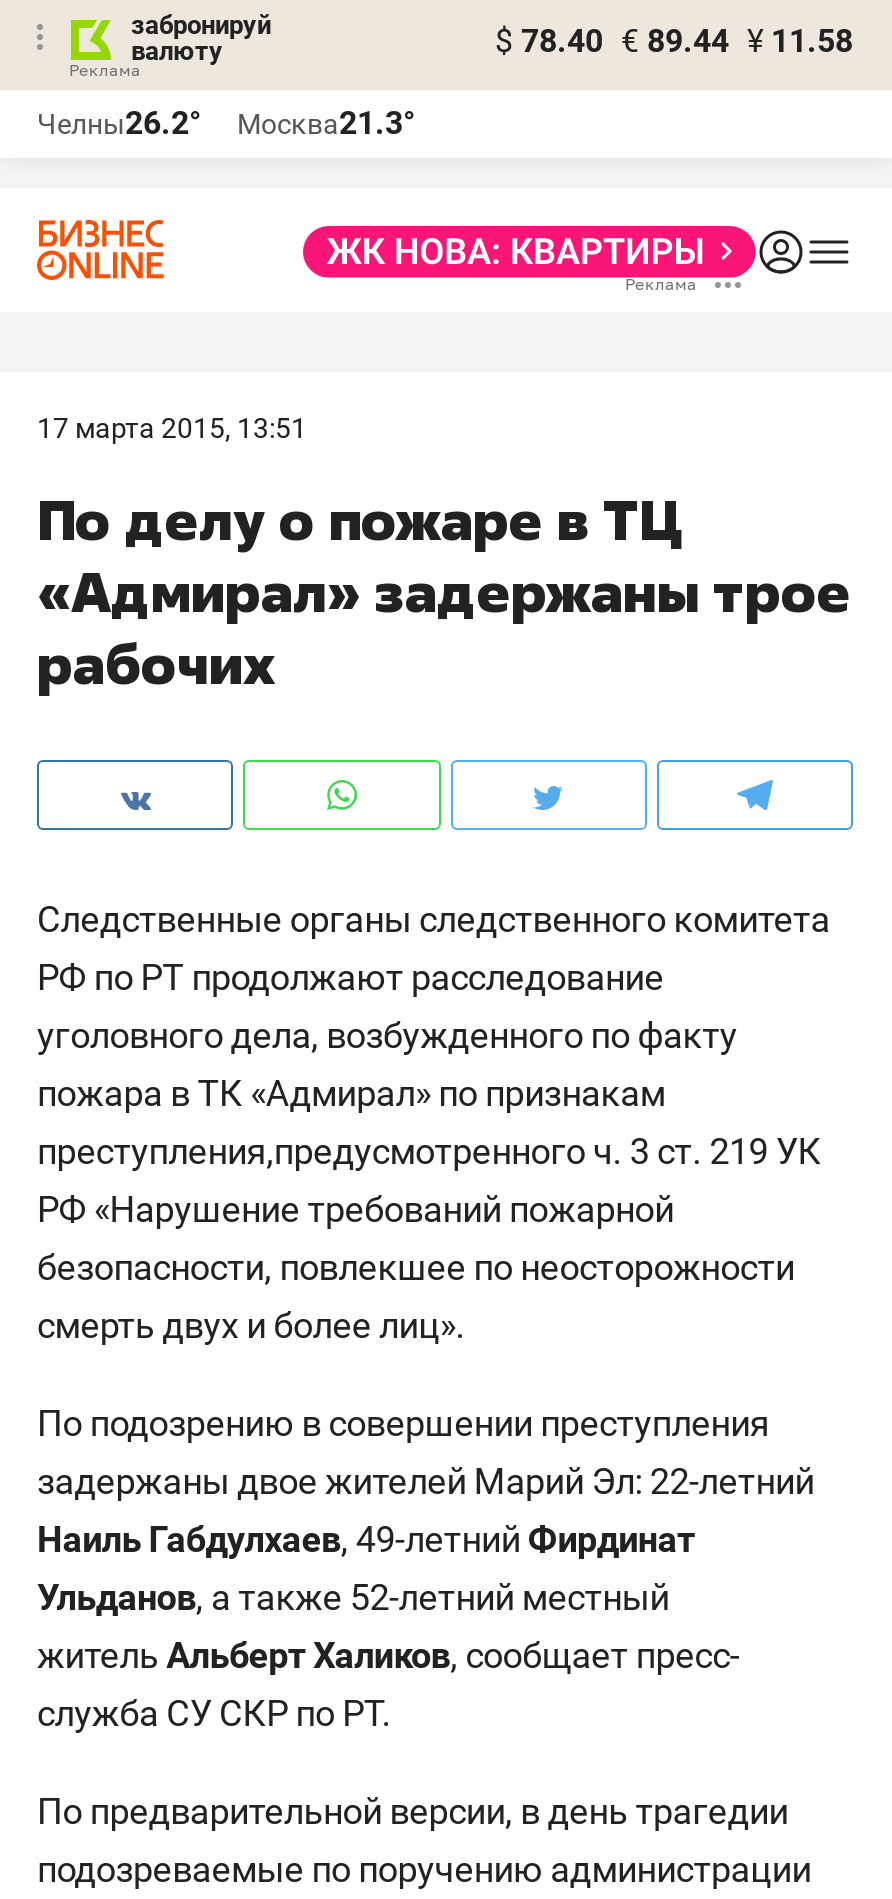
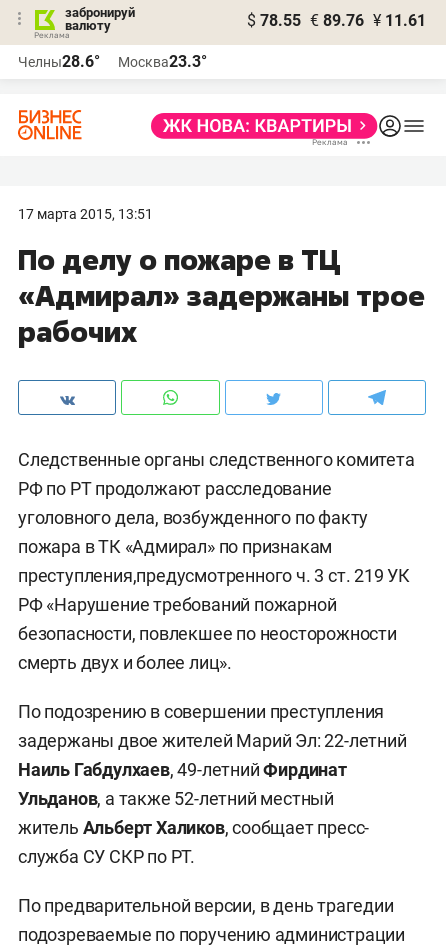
- $ 78.40 € 89.44 ¥ 11.58
+ $ 78.55 € 89.76 ¥ 11.61

- Челны26.2°
+ Челны28.6°

- Москва21.3°
+ Москва23.3°
